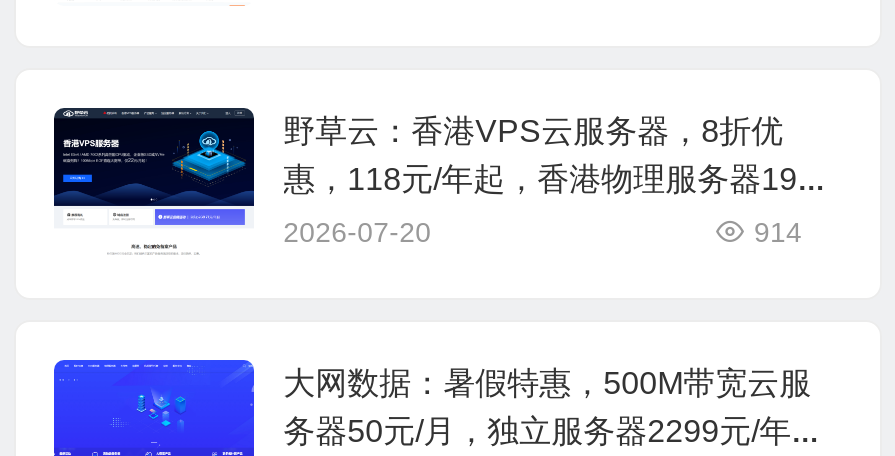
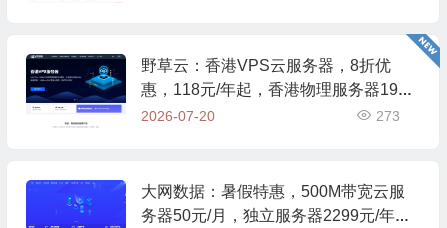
+ [image]

- 914
+ 273
